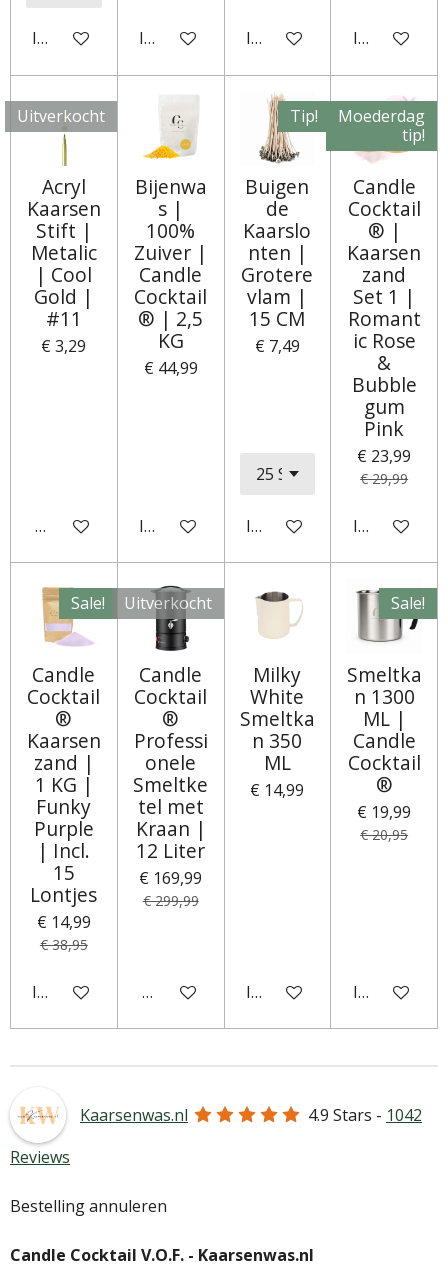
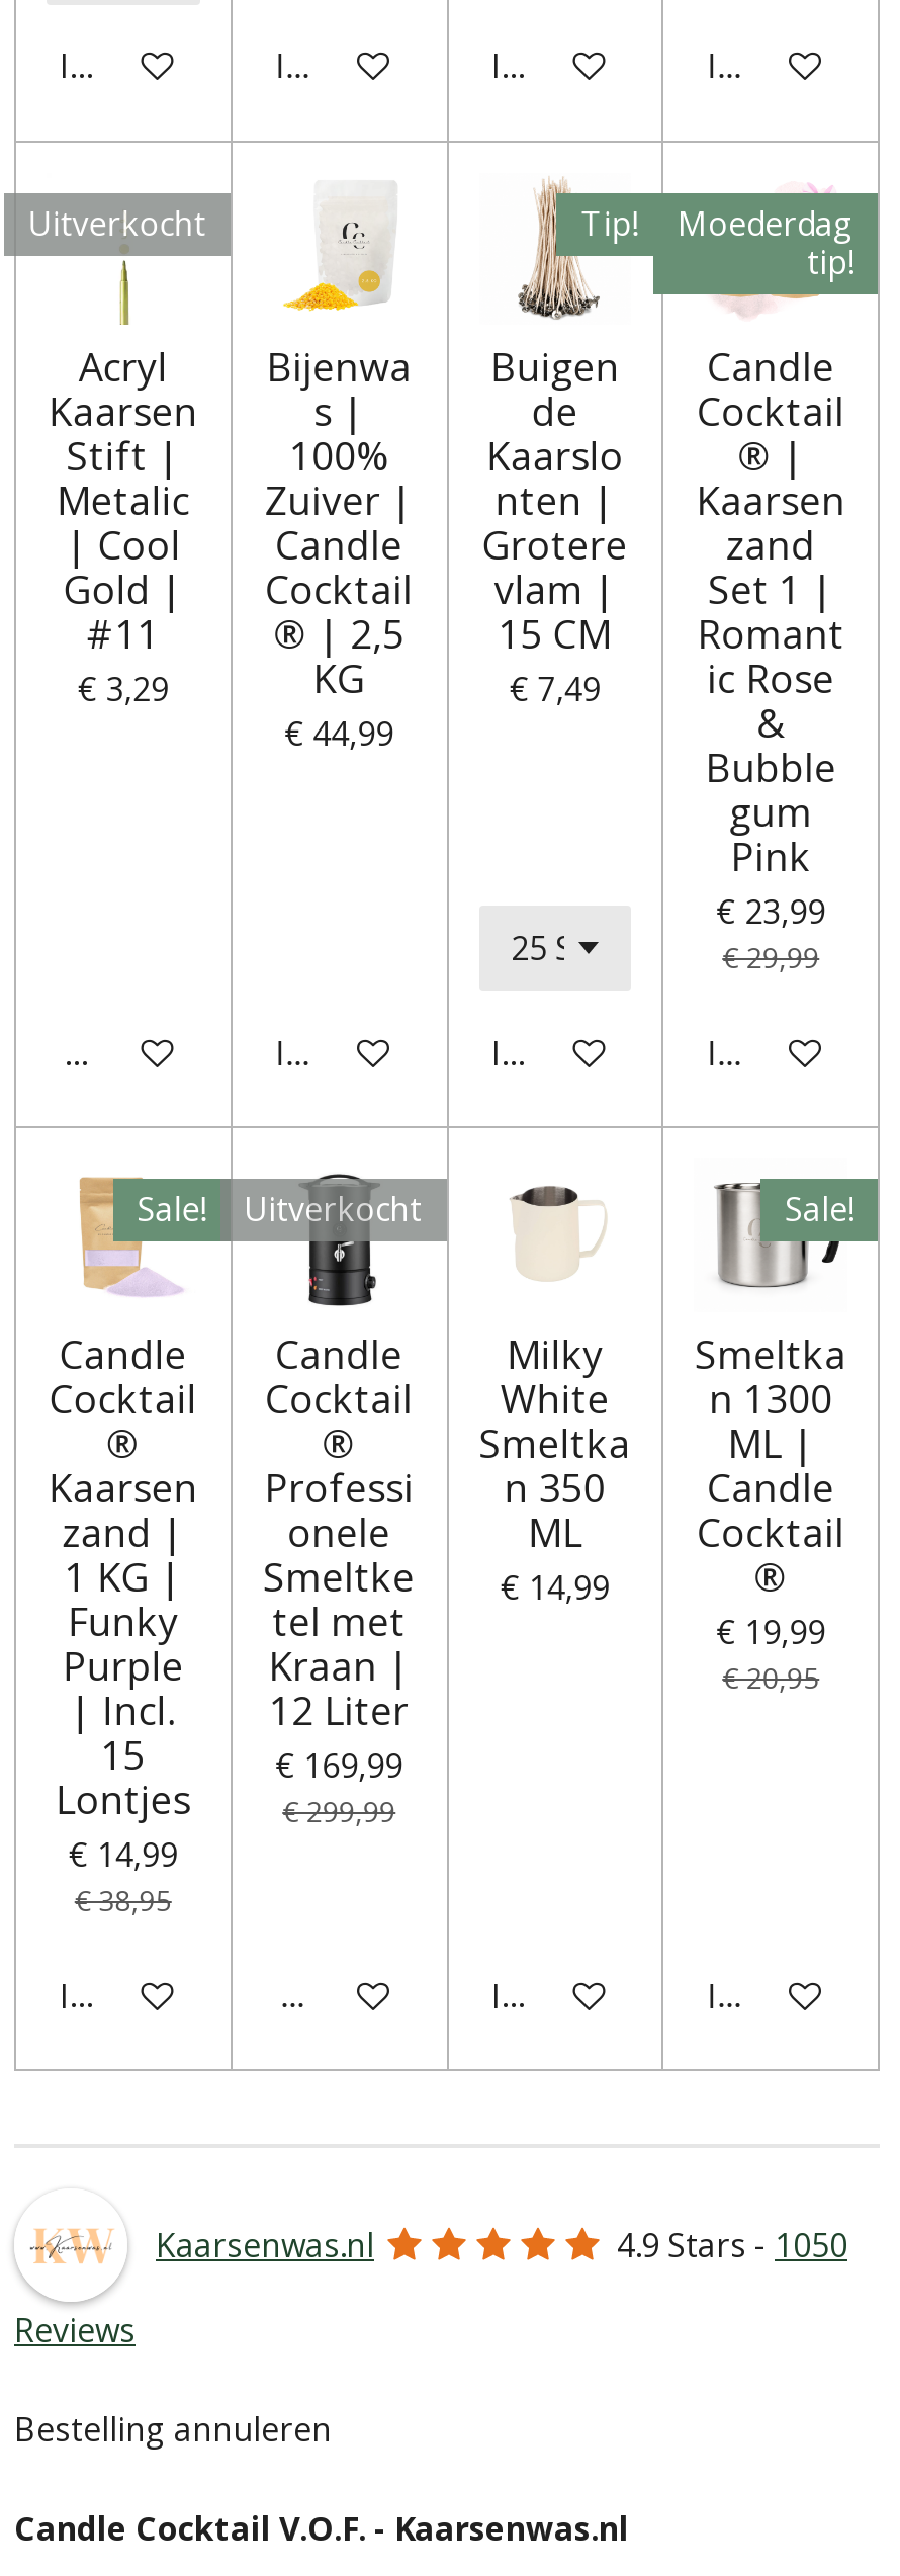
- 4.9 Stars - 1042
+ 4.9 Stars - 1050
